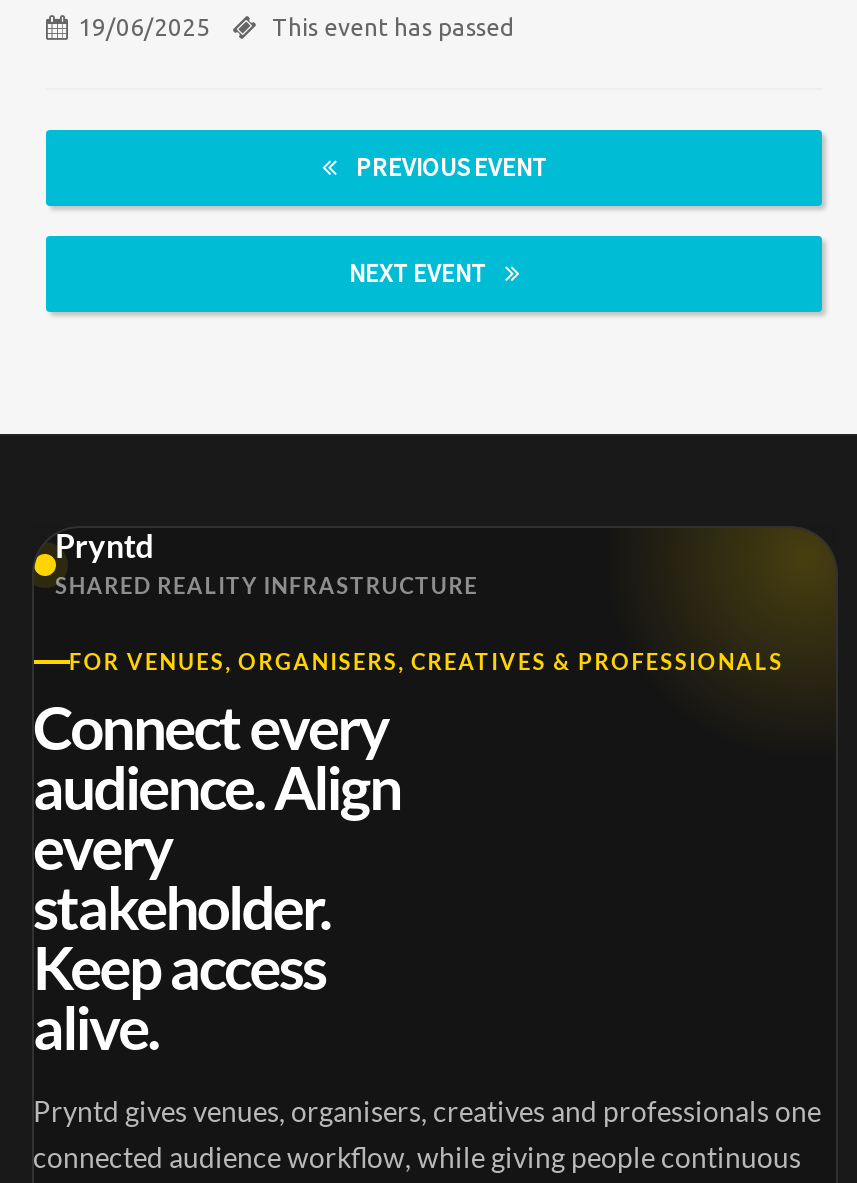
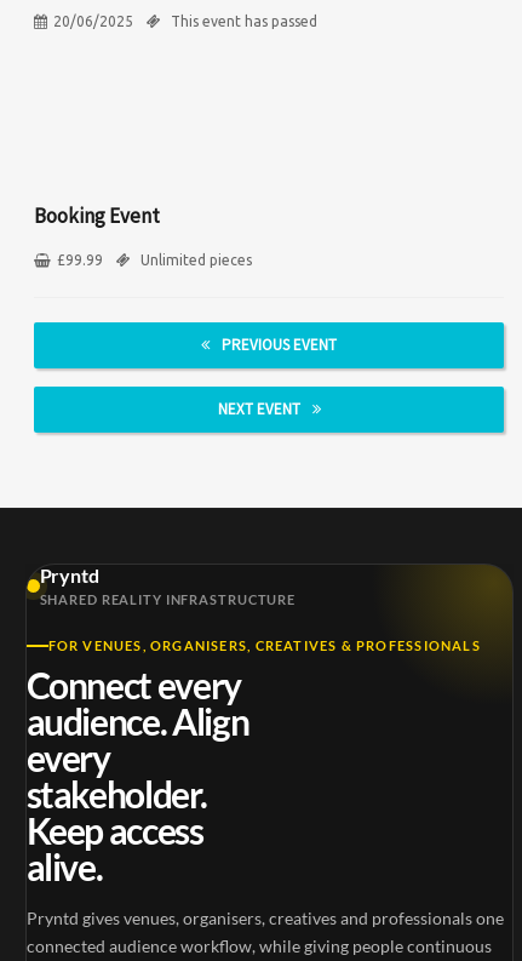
- 19/06/2025
+ 20/06/2025

+ Booking Event
+ £99.99
+ Unlimited pieces
